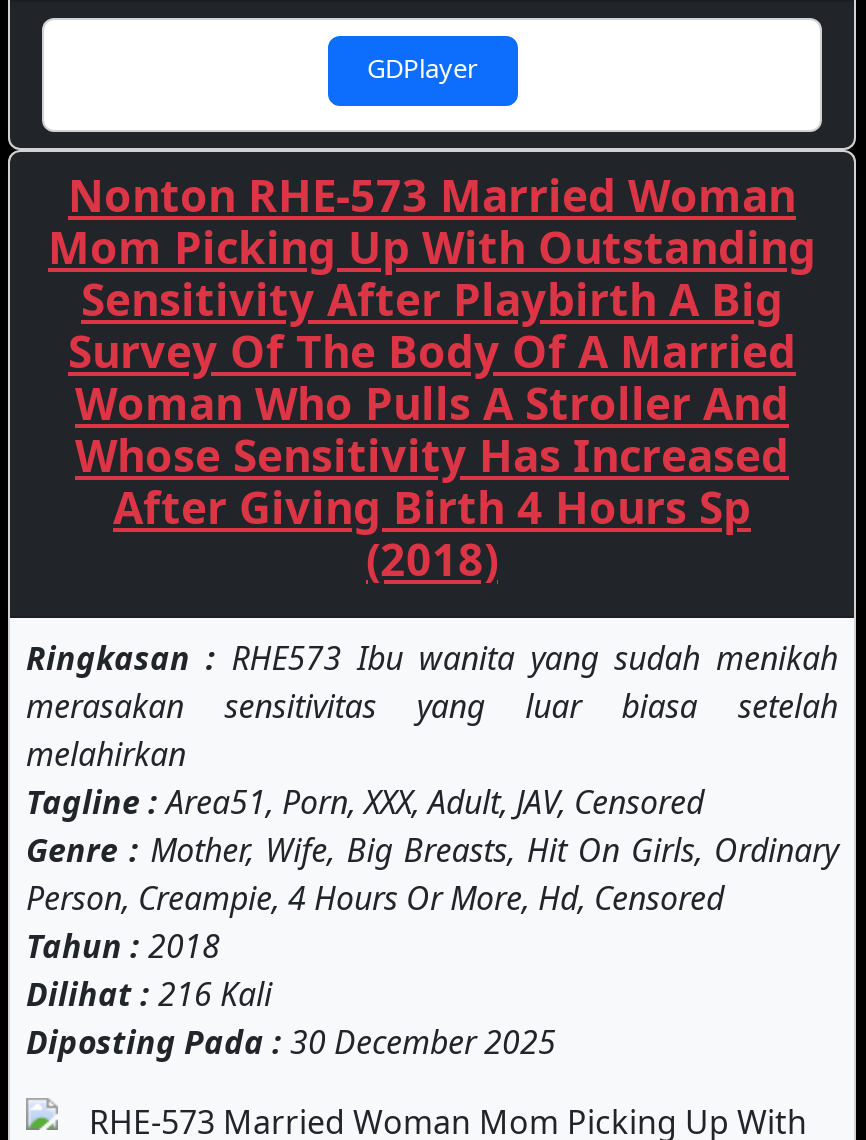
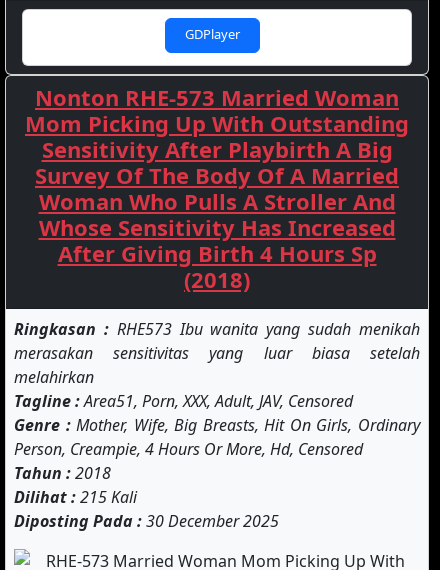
- Dilihat : 216 Kali
+ Dilihat : 215 Kali
